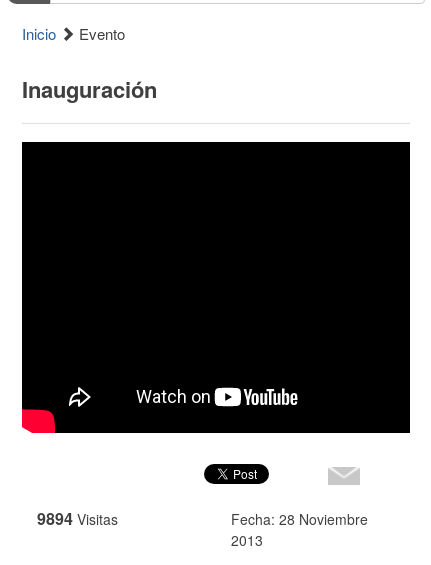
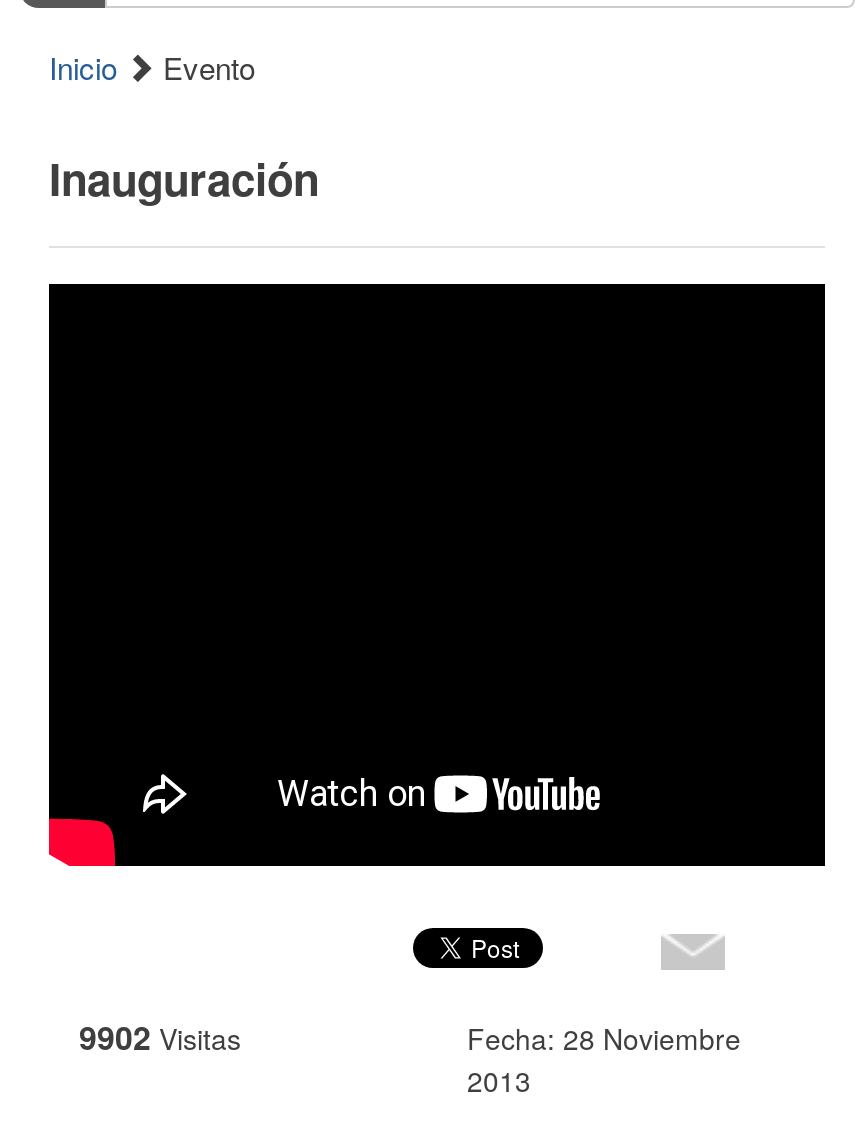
- 9894 Visitas
+ 9902 Visitas
